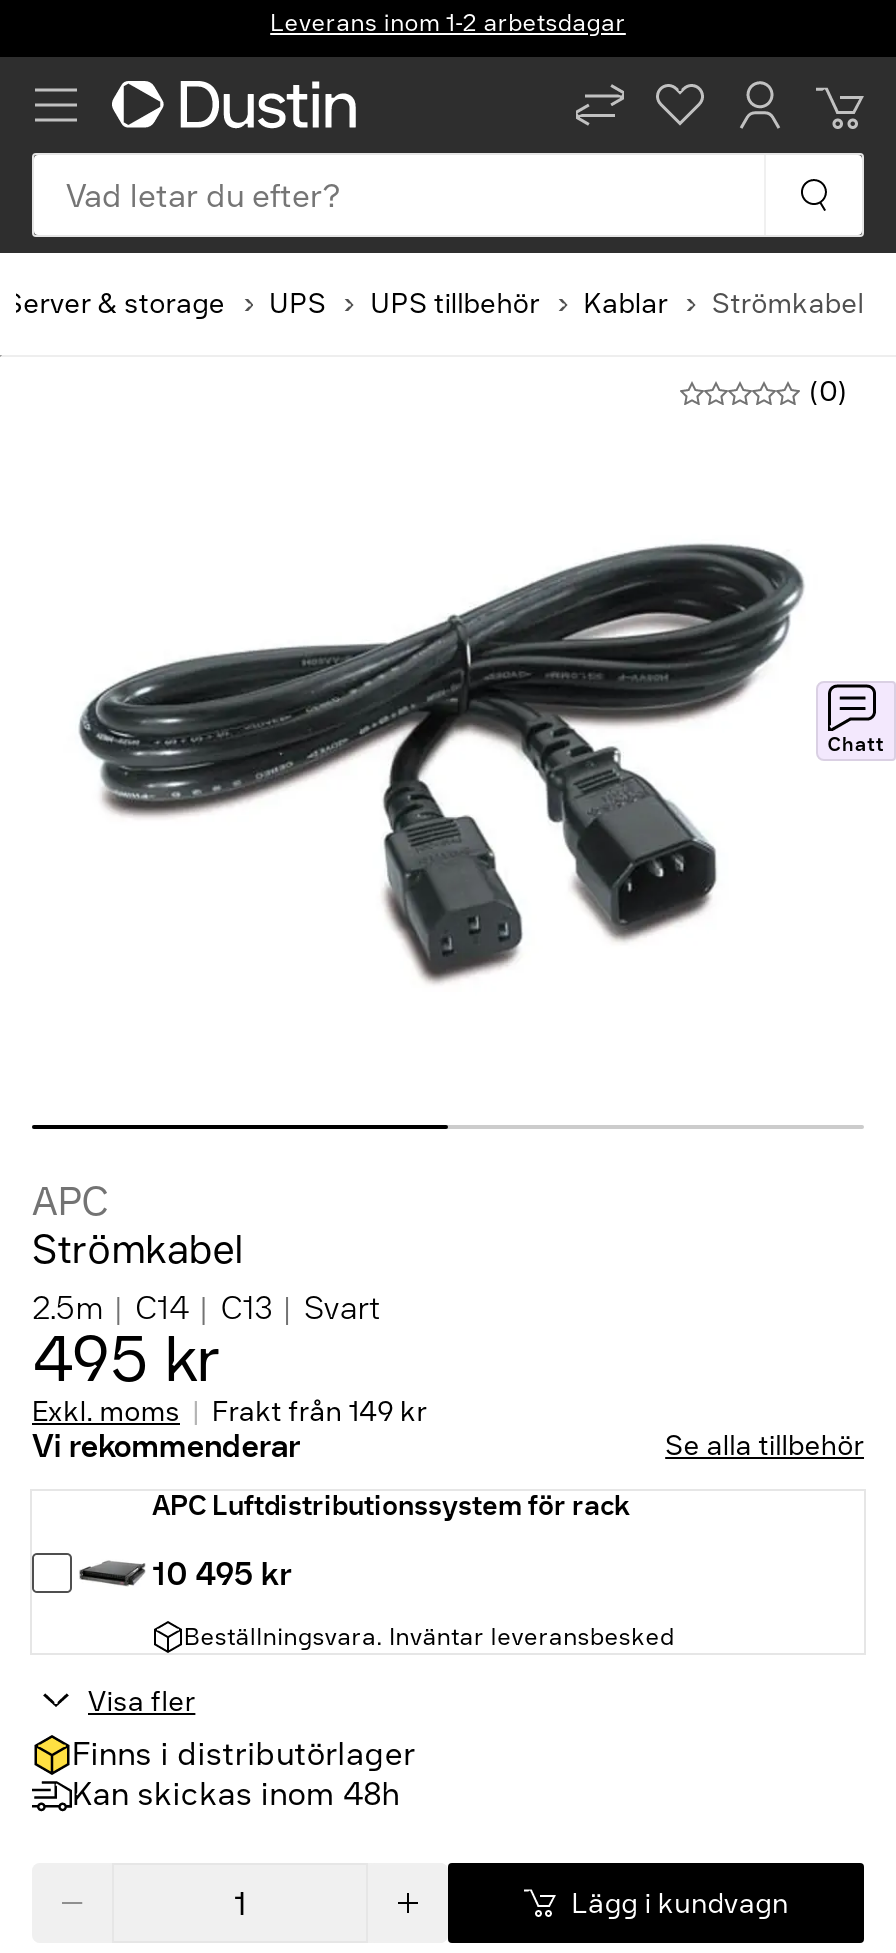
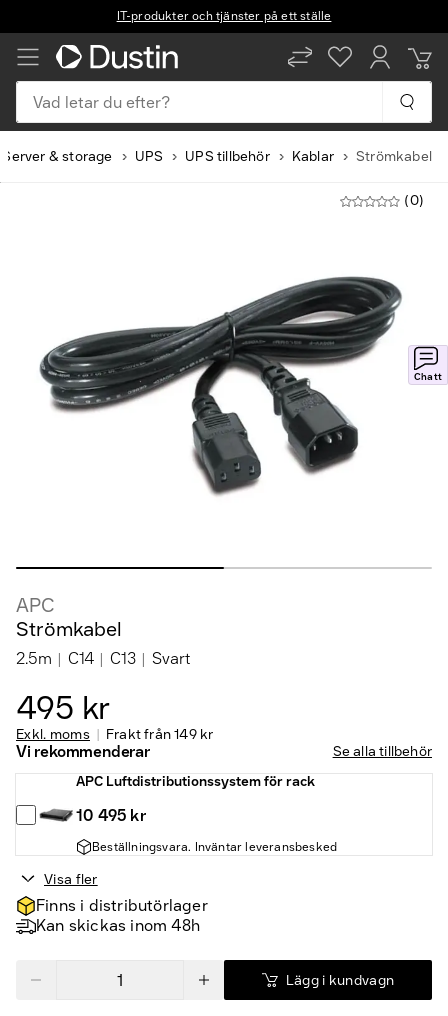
- Leverans inom 1-2 arbetsdagar
+ IT-produkter och tjänster på ett ställe
